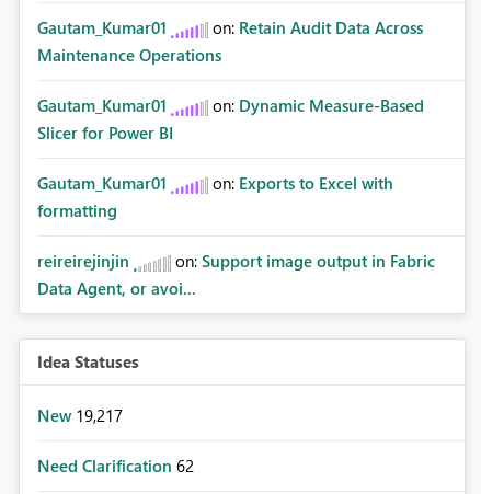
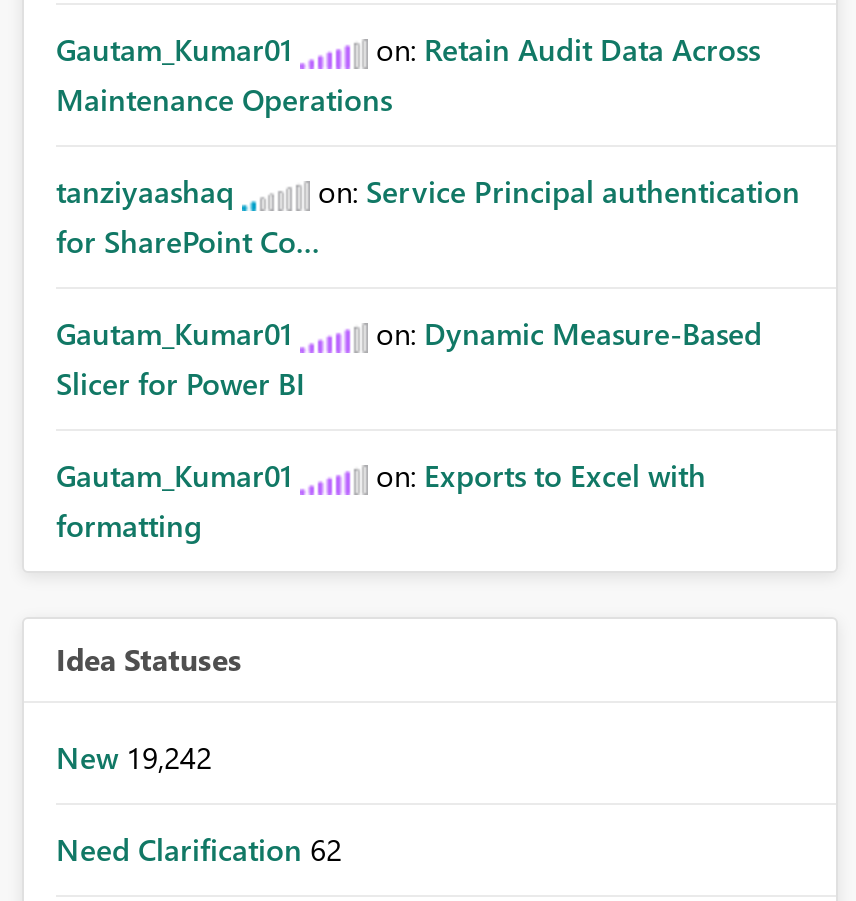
+ tanziyaashaq
+ on: Service Principal authentication
+ for SharePoint Co...

moved down: Gautam_Kumar01 | on: Dynamic Measure-Based | Slicer for Power BI | Gautam_Kumar01 | on: Exports to Excel with | formatting

- reireirejinjin
- on: Support image output in Fabric
- Data Agent, or avoi...

- New 19,217
+ New 19,242
